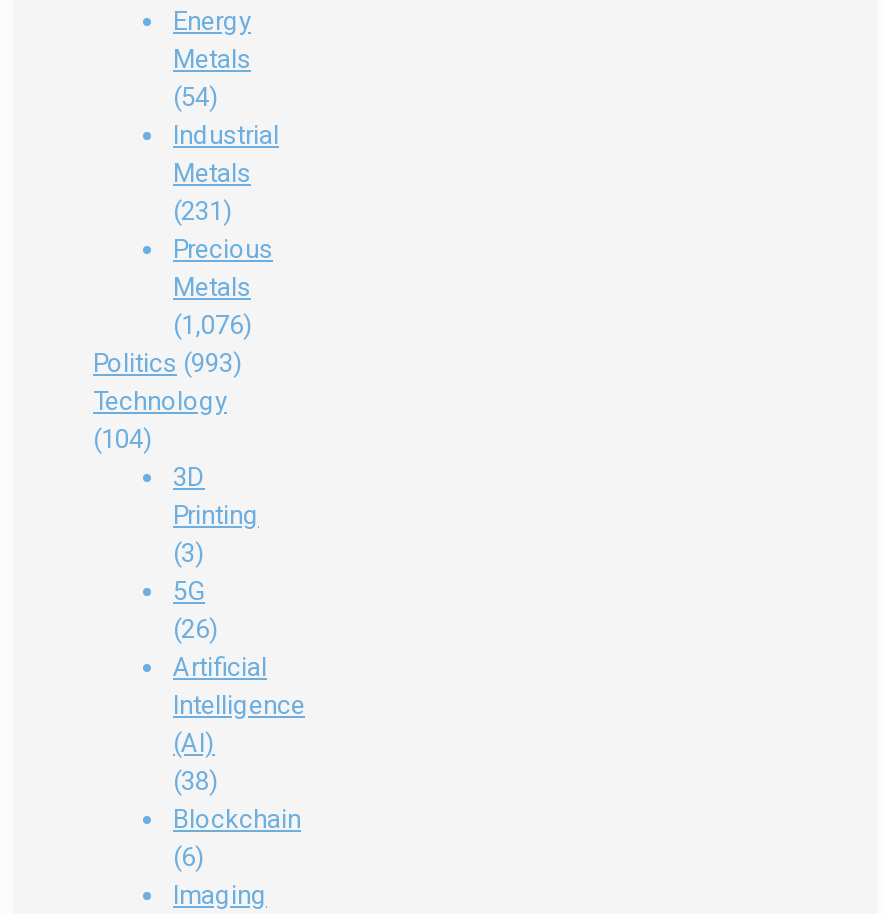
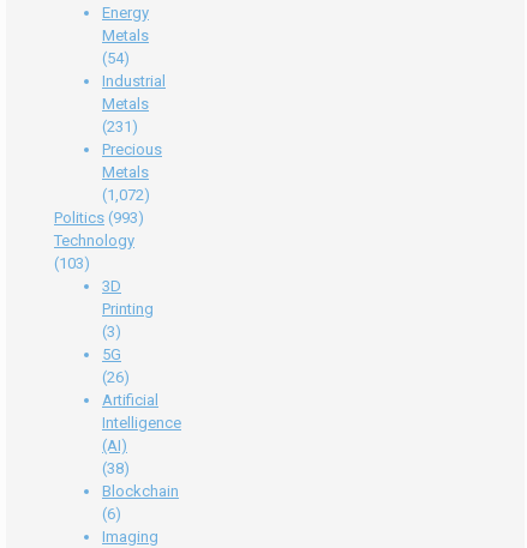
- (1,076)
+ (1,072)

- (104)
+ (103)
